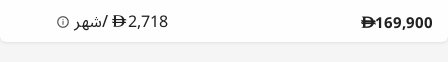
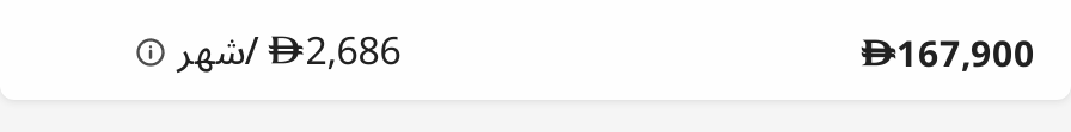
- 2,718 /شهر
+ 2,686 /شهر

- 169,900
+ 167,900
